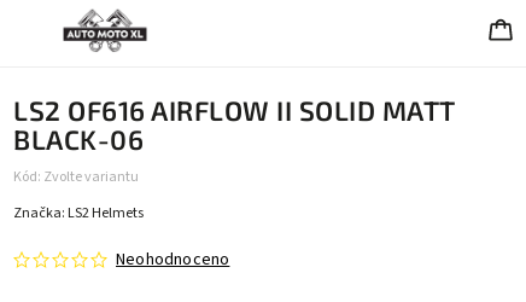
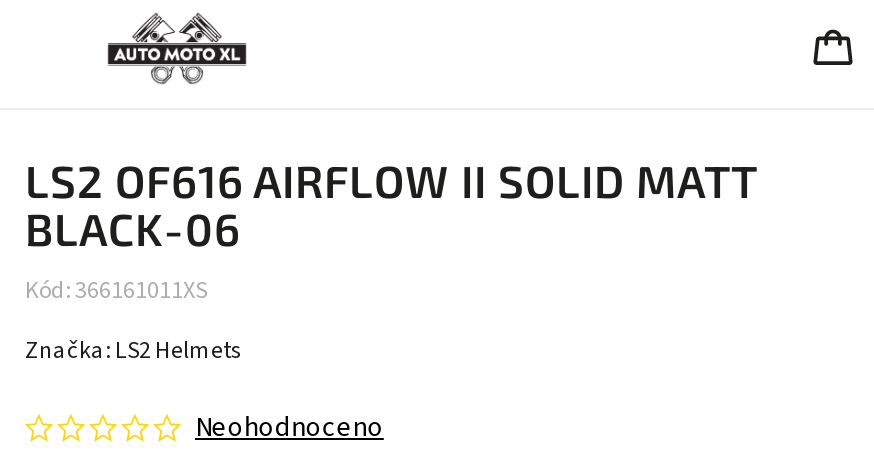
- Kód: Zvolte variantu
+ Kód: 366161011XS
